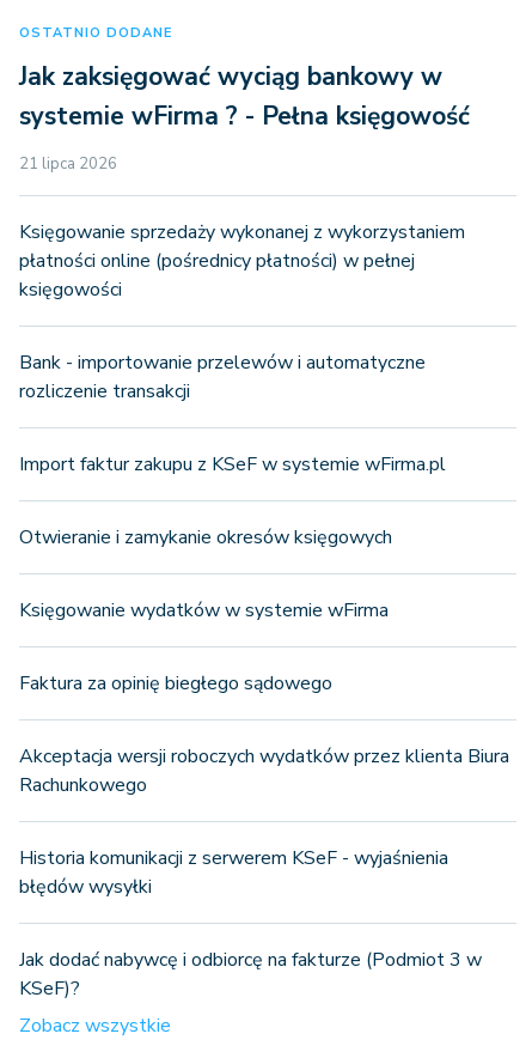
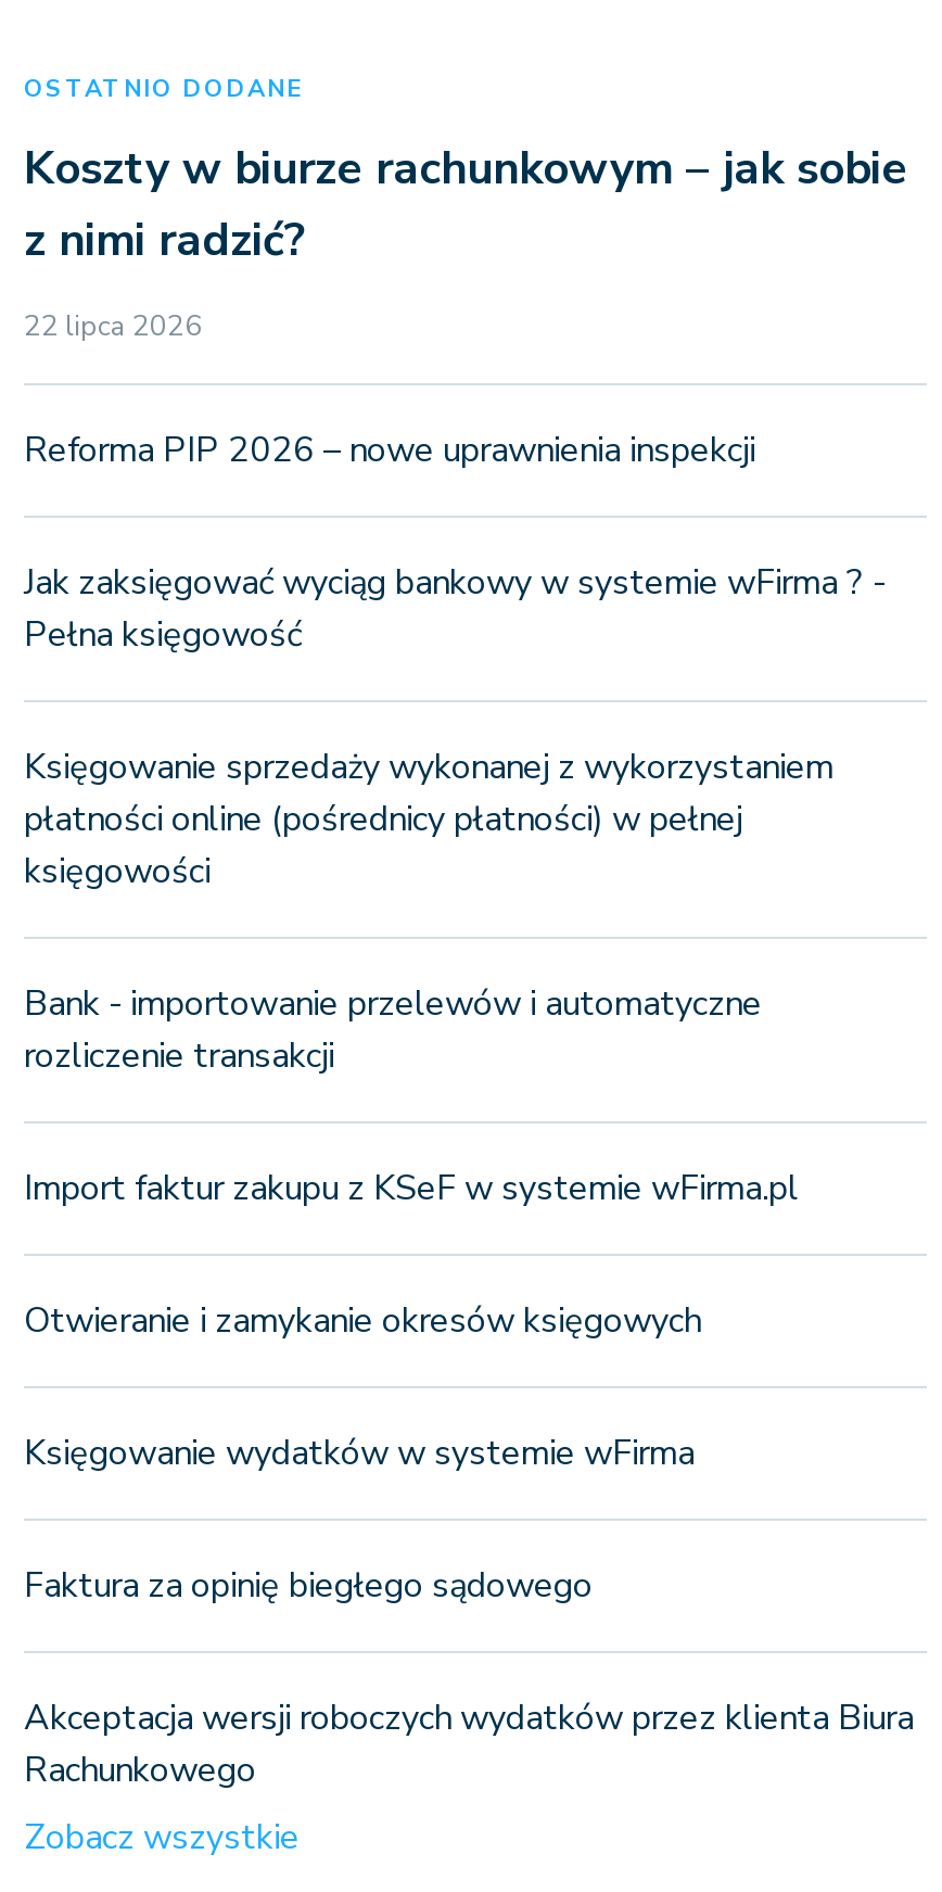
- Jak zaksięgować wyciąg bankowy w
- systemie wFirma ? - Pełna księgowość
- 21 lipca 2026
+ Koszty w biurze rachunkowym – jak sobie
+ z nimi radzić?
+ 22 lipca 2026
+ Reforma PIP 2026 – nowe uprawnienia inspekcji
+ Jak zaksięgować wyciąg bankowy w systemie wFirma ? -
+ Pełna księgowość

moved down: Księgowanie sprzedaży wykonanej z wykorzystaniem | płatności online (pośrednicy płatności) w pełnej | księgowości | ... | Akceptacja wersji roboczych wydatków przez klienta Biura | Rachunkowego

- Historia komunikacji z serwerem KSeF - wyjaśnienia
- błędów wysyłki
- Jak dodać nabywcę i odbiorcę na fakturze (Podmiot 3 w
- KSeF)?
